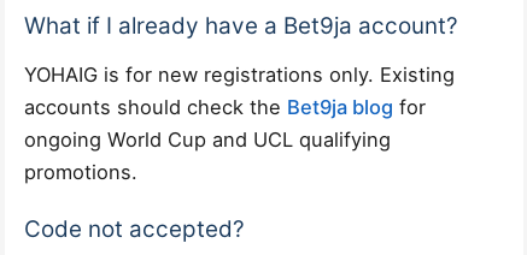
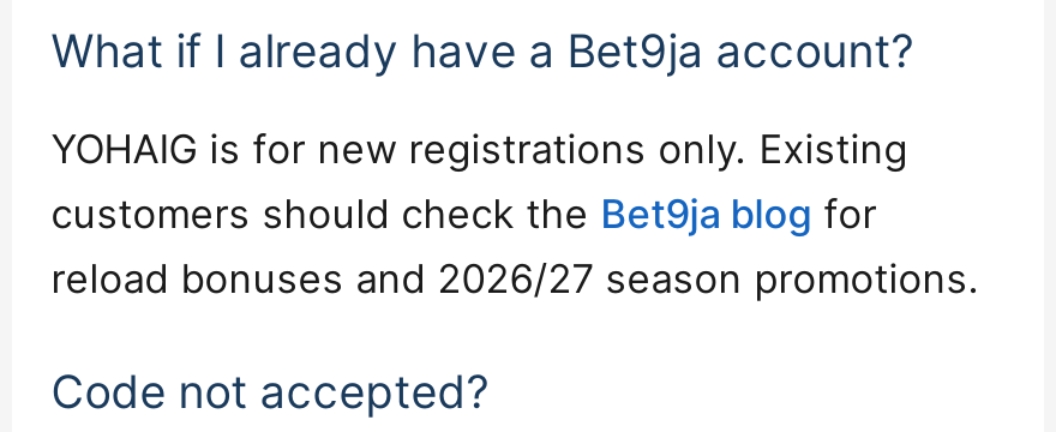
- accounts should check the Bet9ja blog for
- ongoing World Cup and UCL qualifying
- promotions.
+ customers should check the Bet9ja blog for
+ reload bonuses and 2026/27 season promotions.
